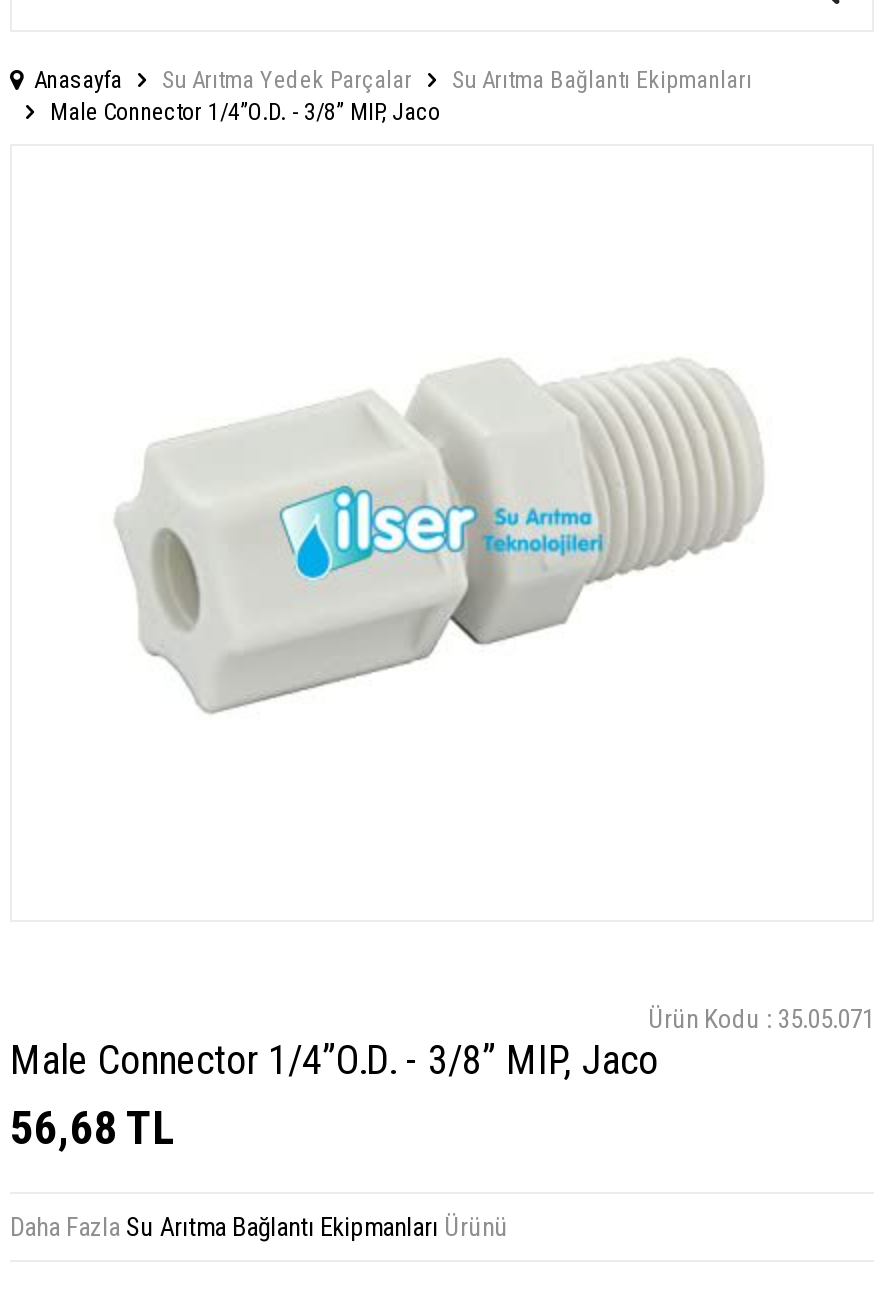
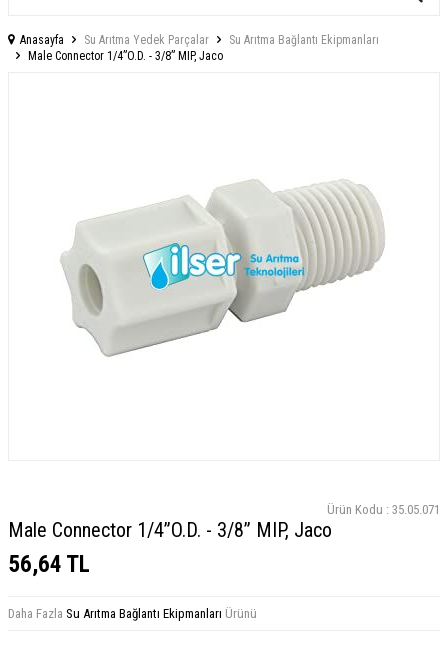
- 56,68 TL
+ 56,64 TL
